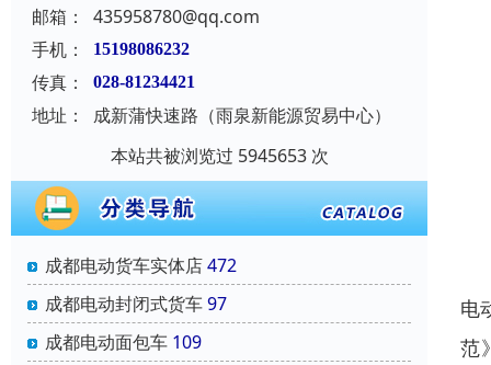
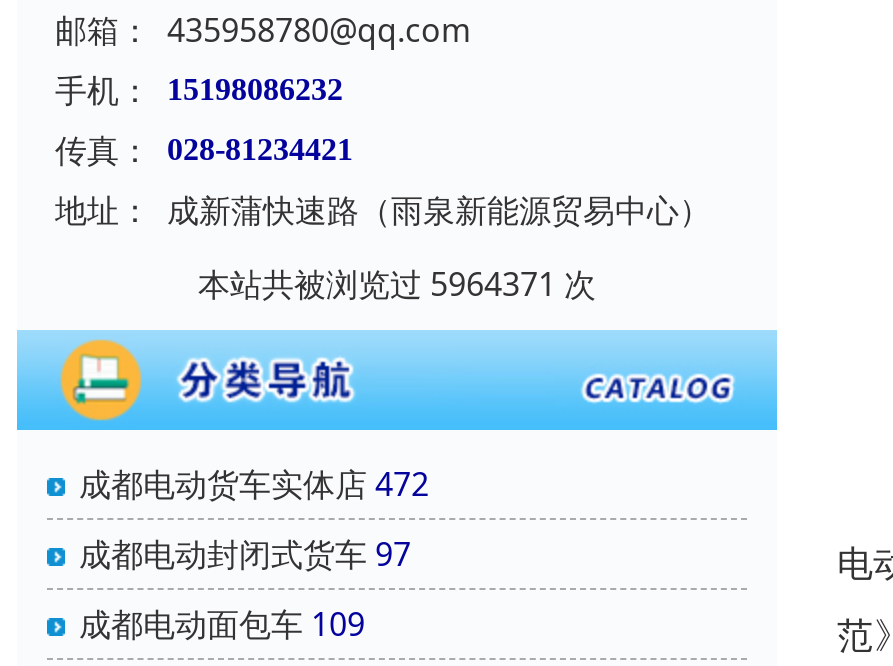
- 本站共被浏览过 5945653 次
+ 本站共被浏览过 5964371 次
